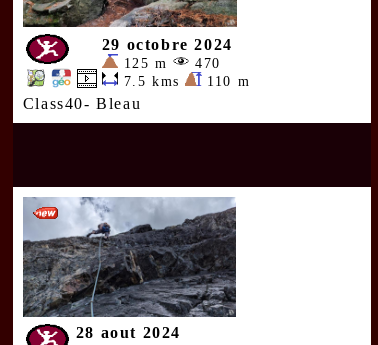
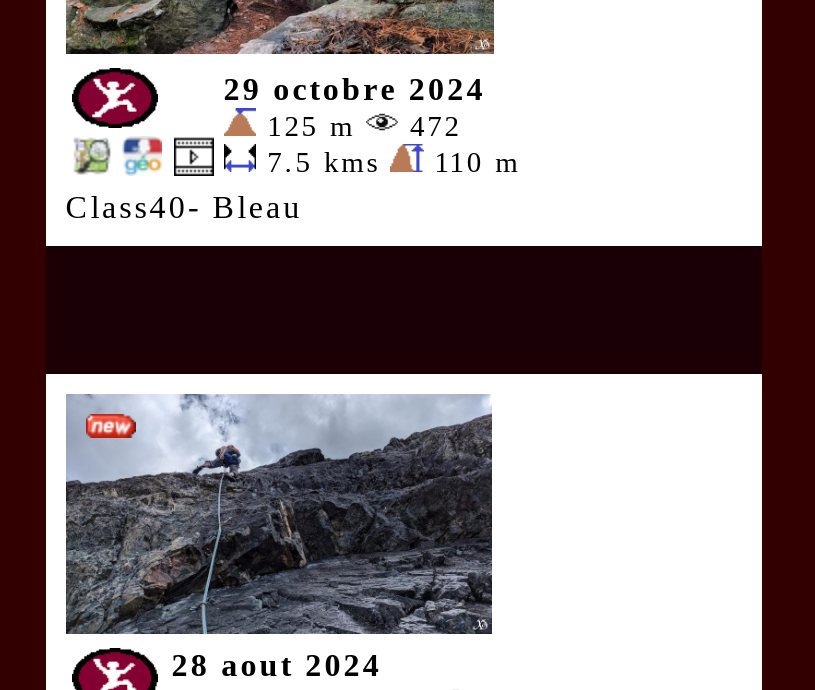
- 125 m 470
+ 125 m 472
